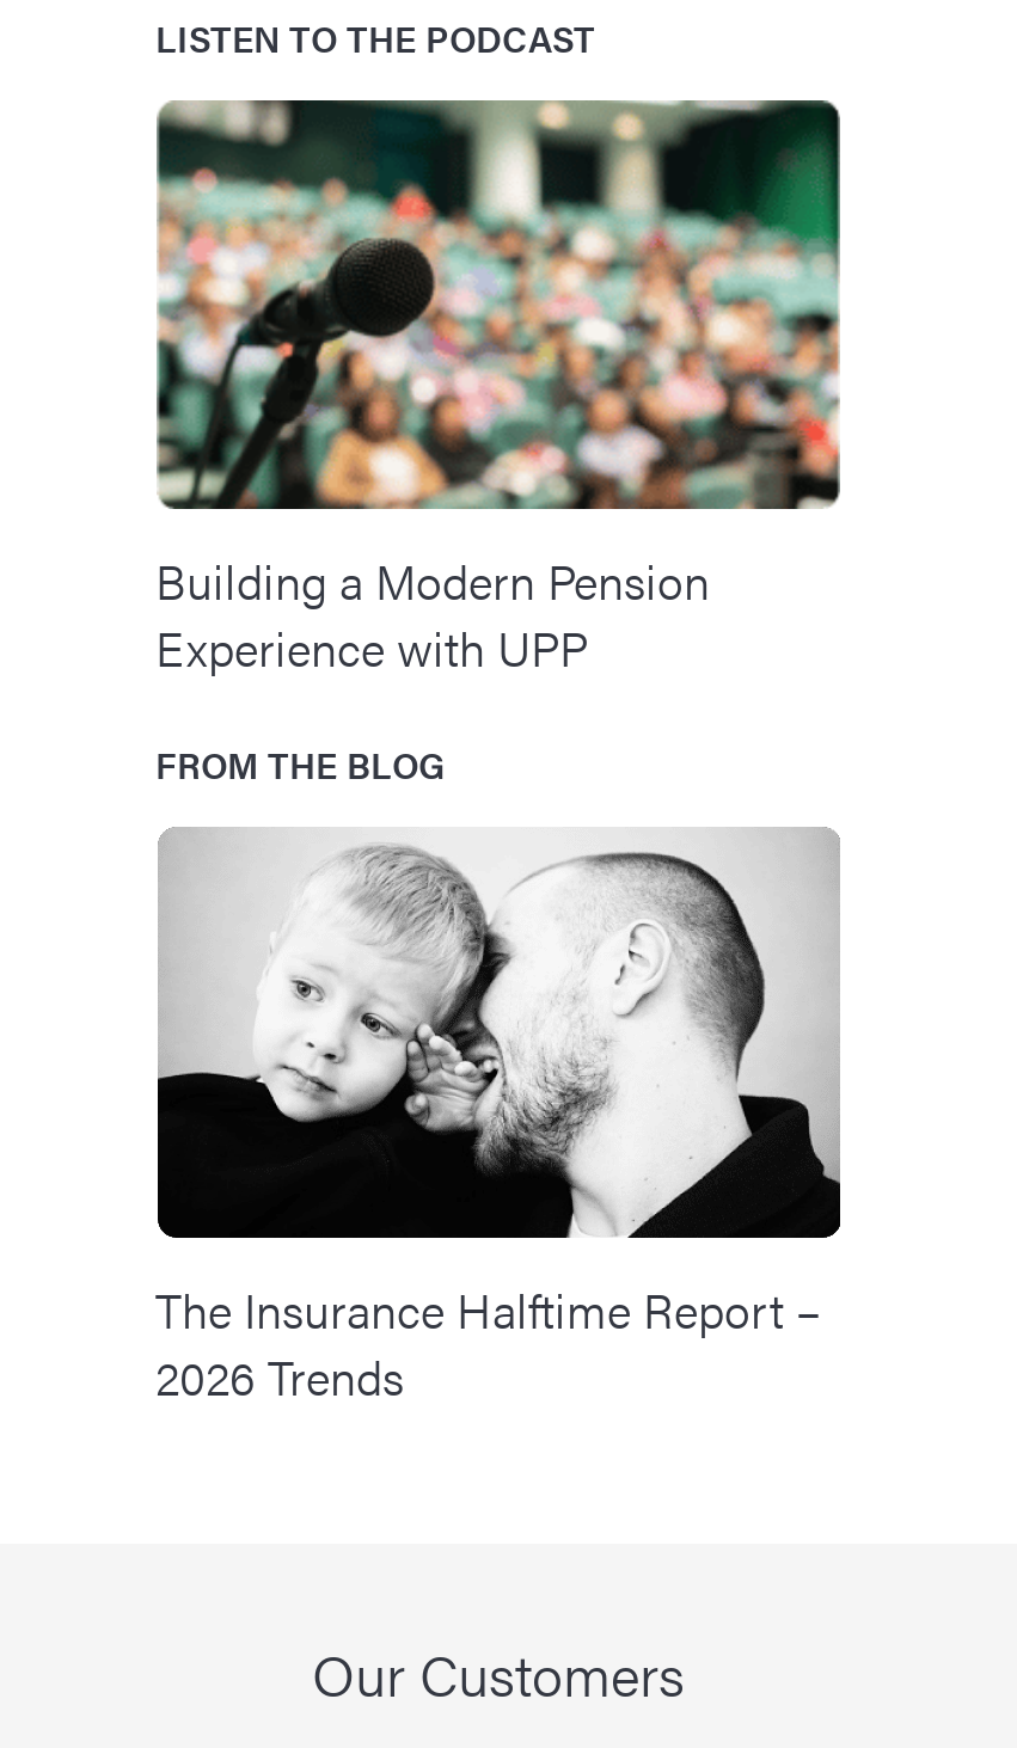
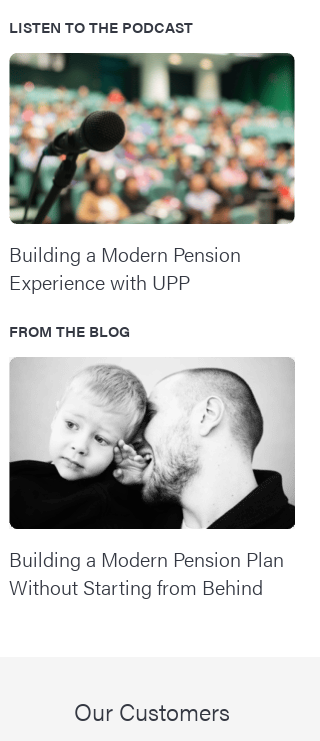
- The Insurance Halftime Report –
- 2026 Trends
+ Building a Modern Pension Plan
+ Without Starting from Behind
